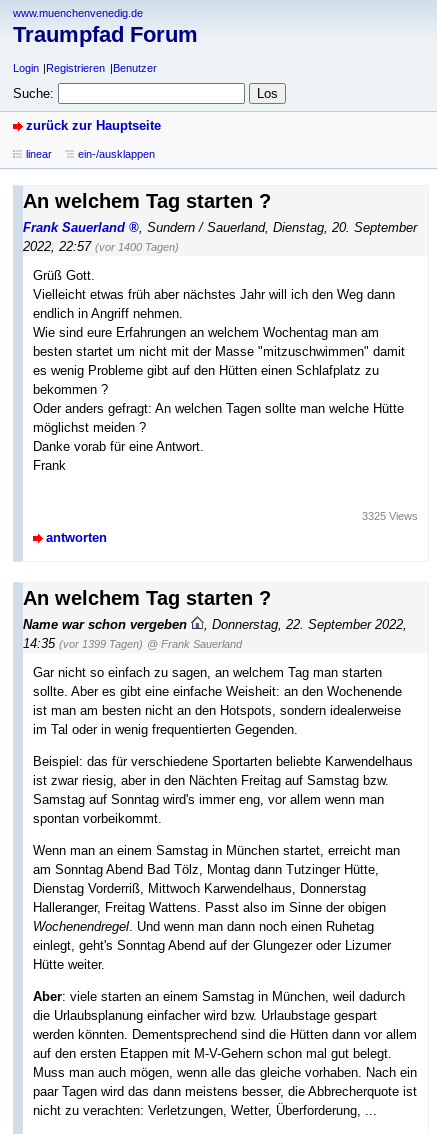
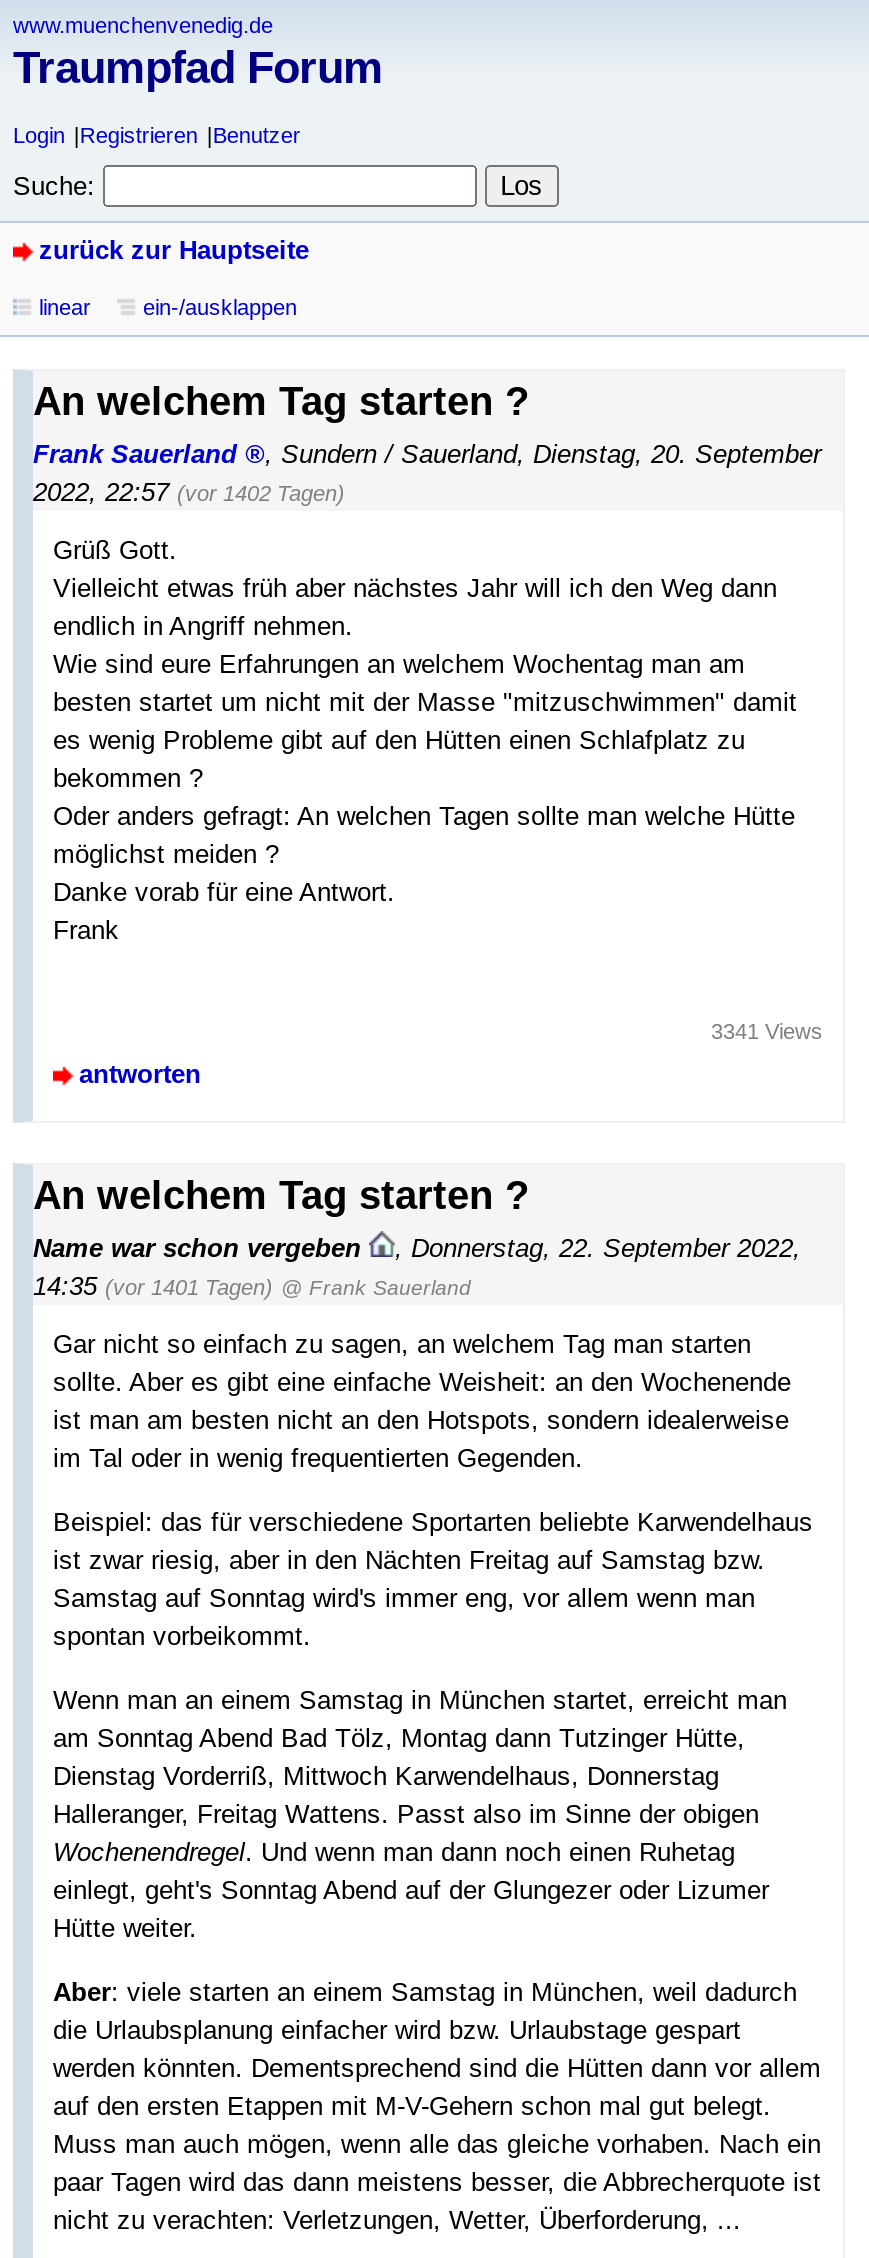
- 2022, 22:57 (vor 1400 Tagen)
+ 2022, 22:57 (vor 1402 Tagen)

- 3325 Views
+ 3341 Views

- 14:35 (vor 1399 Tagen) @ Frank Sauerland
+ 14:35 (vor 1401 Tagen) @ Frank Sauerland
